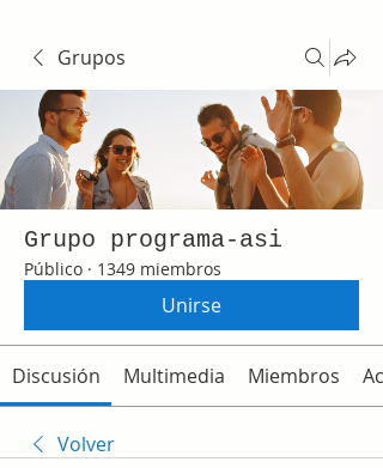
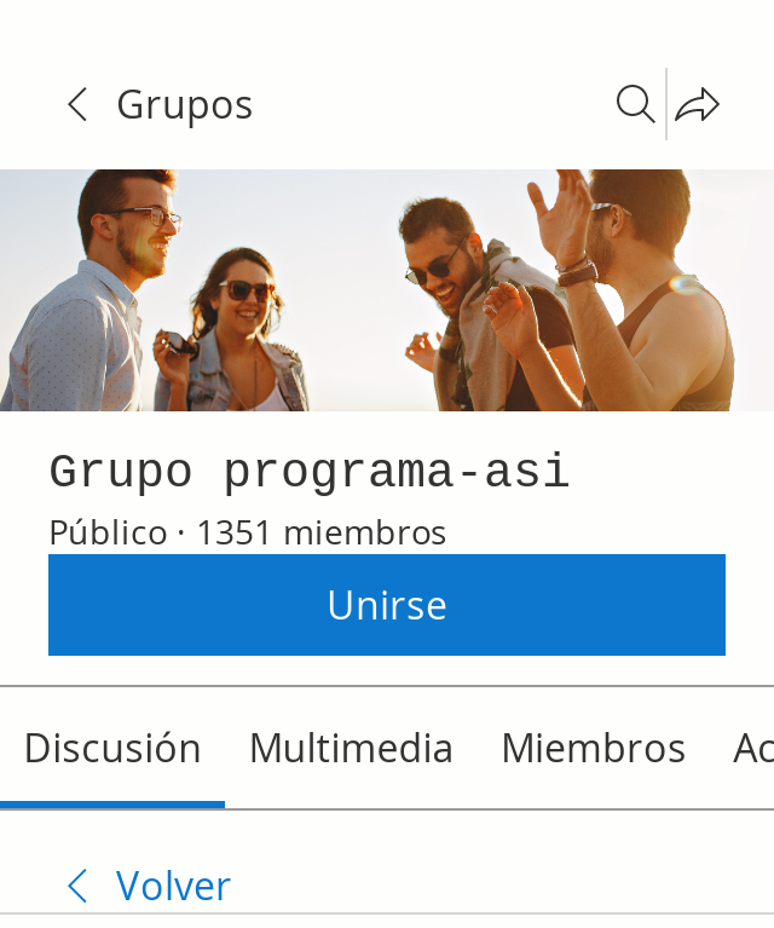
- Público · 1349 miembros
+ Público · 1351 miembros
